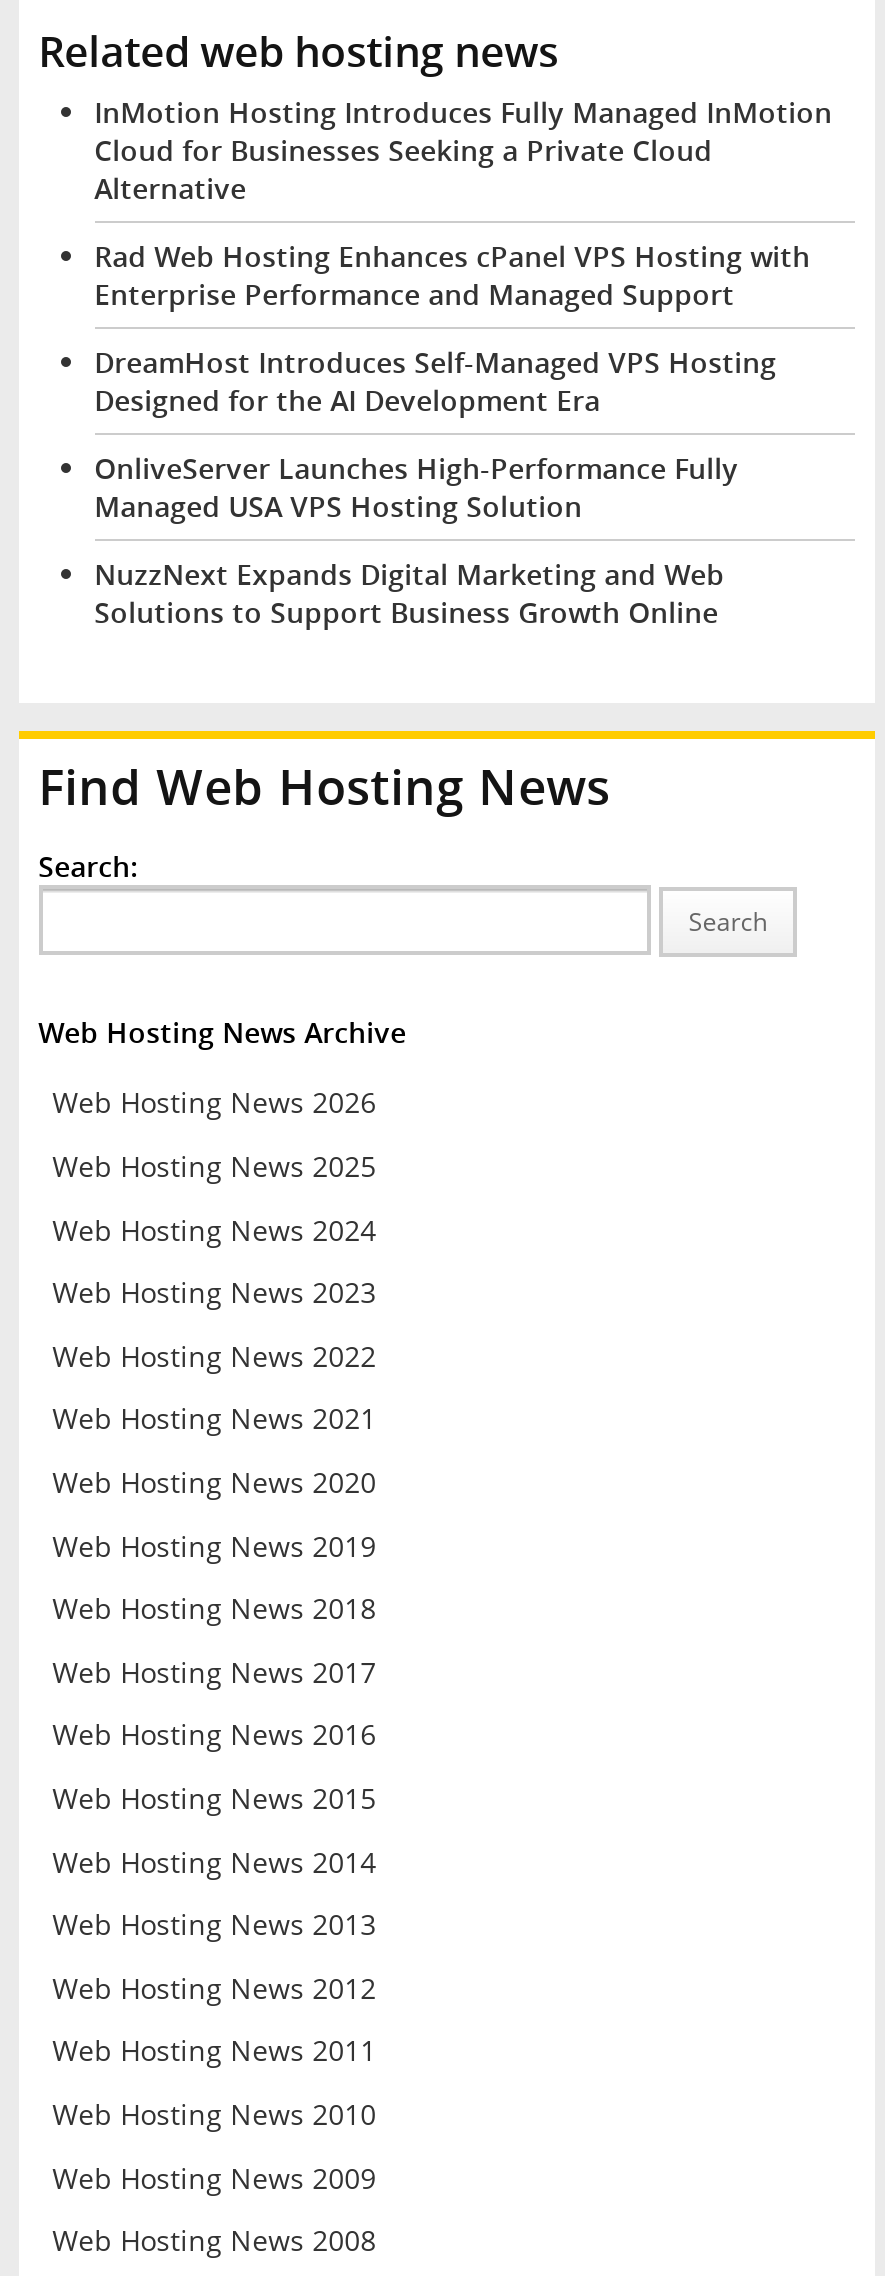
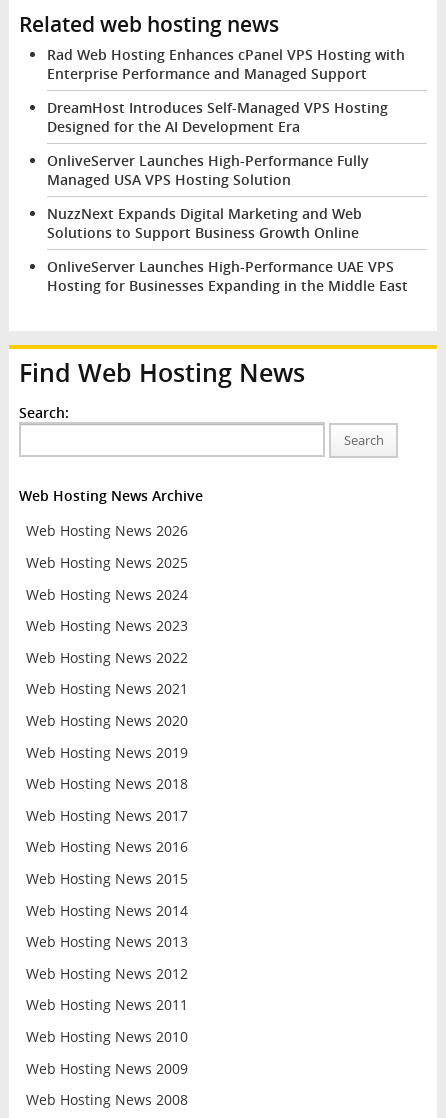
- InMotion Hosting Introduces Fully Managed InMotion
- Cloud for Businesses Seeking a Private Cloud
- Alternative

moved up: Rad Web Hosting Enhances cPanel VPS Hosting with | Enterprise Performance and Managed Support | DreamHost Introduces Self-Managed VPS Hosting | Designed for the AI Development Era | OnliveServer Launches High-Performance Fully | Managed USA VPS Hosting Solution | NuzzNext Expands Digital Marketing and Web | Solutions to Support Business Growth Online

+ OnliveServer Launches High-Performance UAE VPS
+ Hosting for Businesses Expanding in the Middle East
